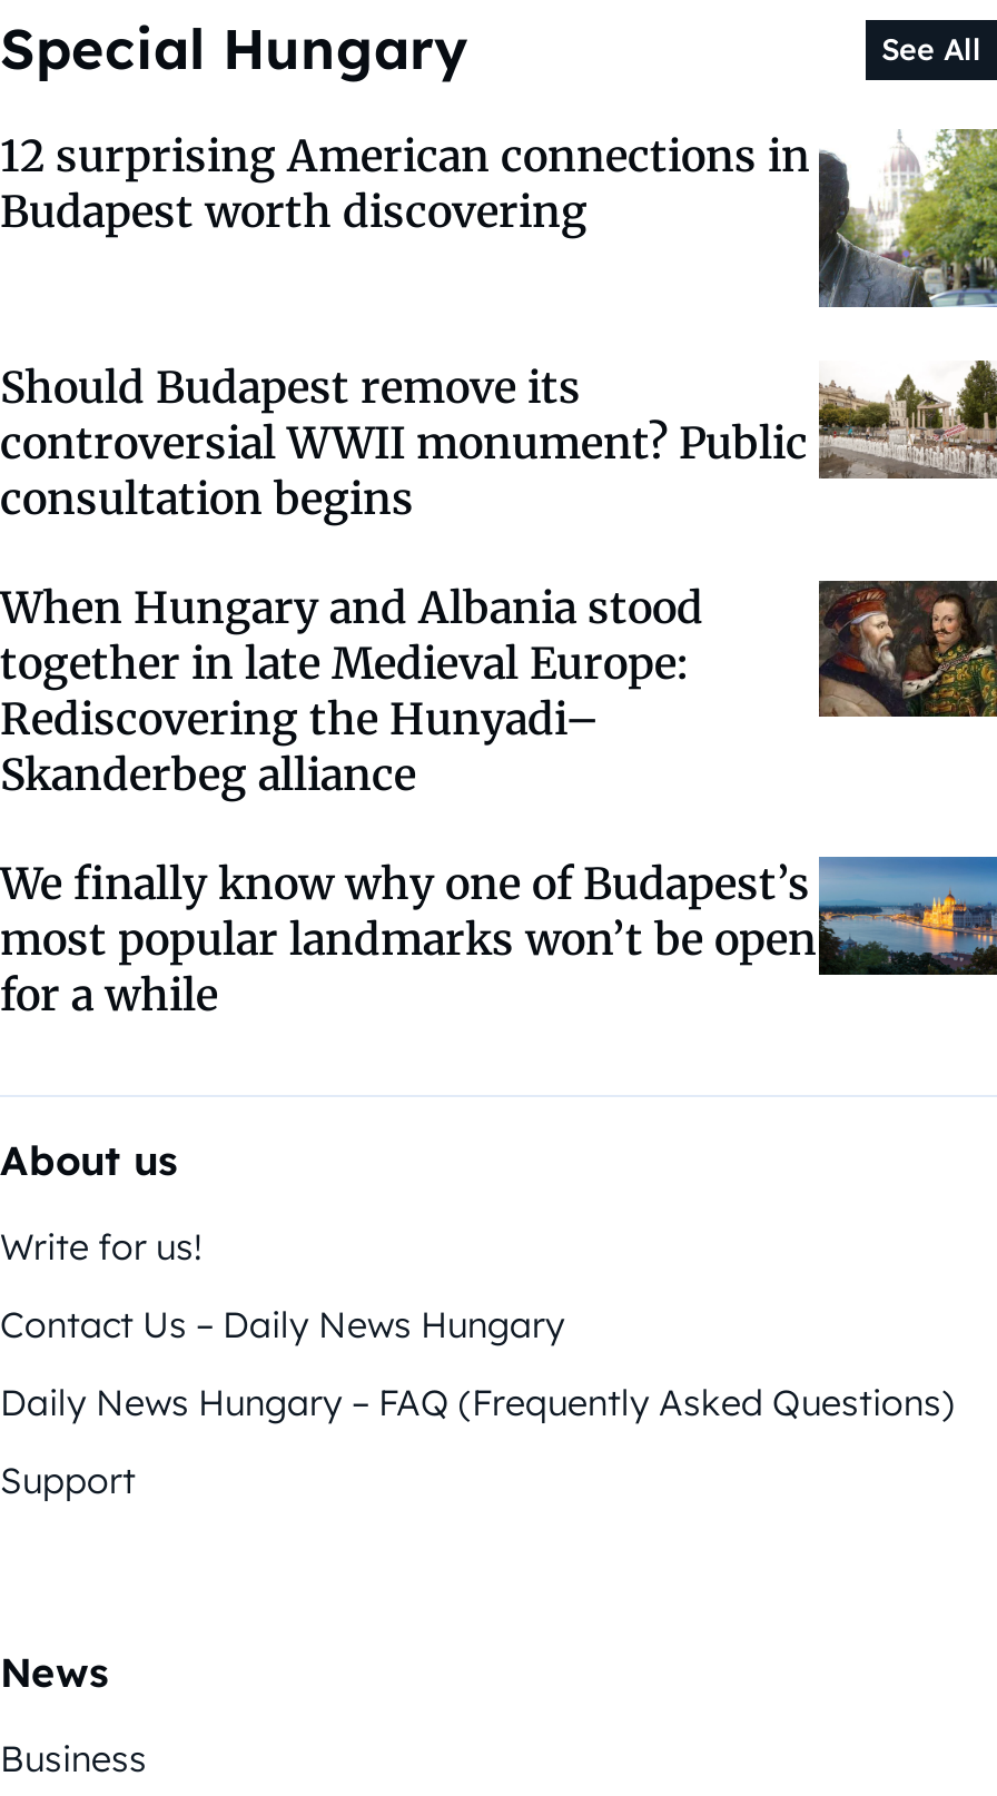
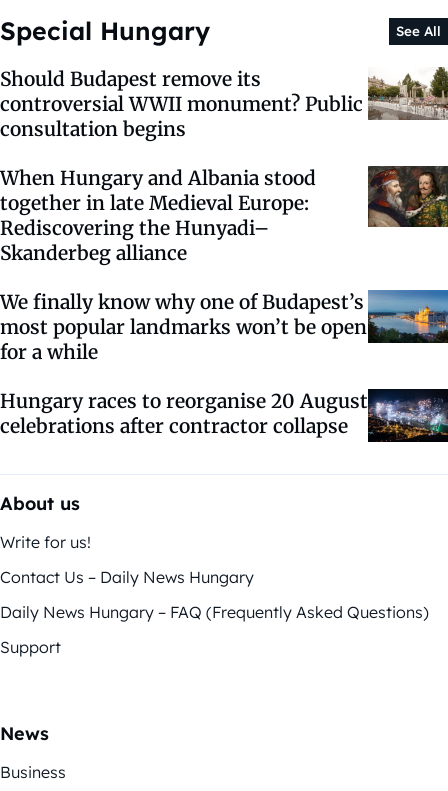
- [image]
- 12 surprising American connections in
- Budapest worth discovering

moved up: [image] | Should Budapest remove its | controversial WWII monument? Public | ... | most popular landmarks won’t be open | for a while

+ [image]
+ Hungary races to reorganise 20 August
+ celebrations after contractor collapse
